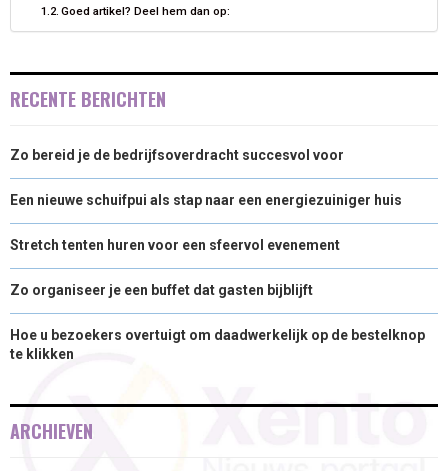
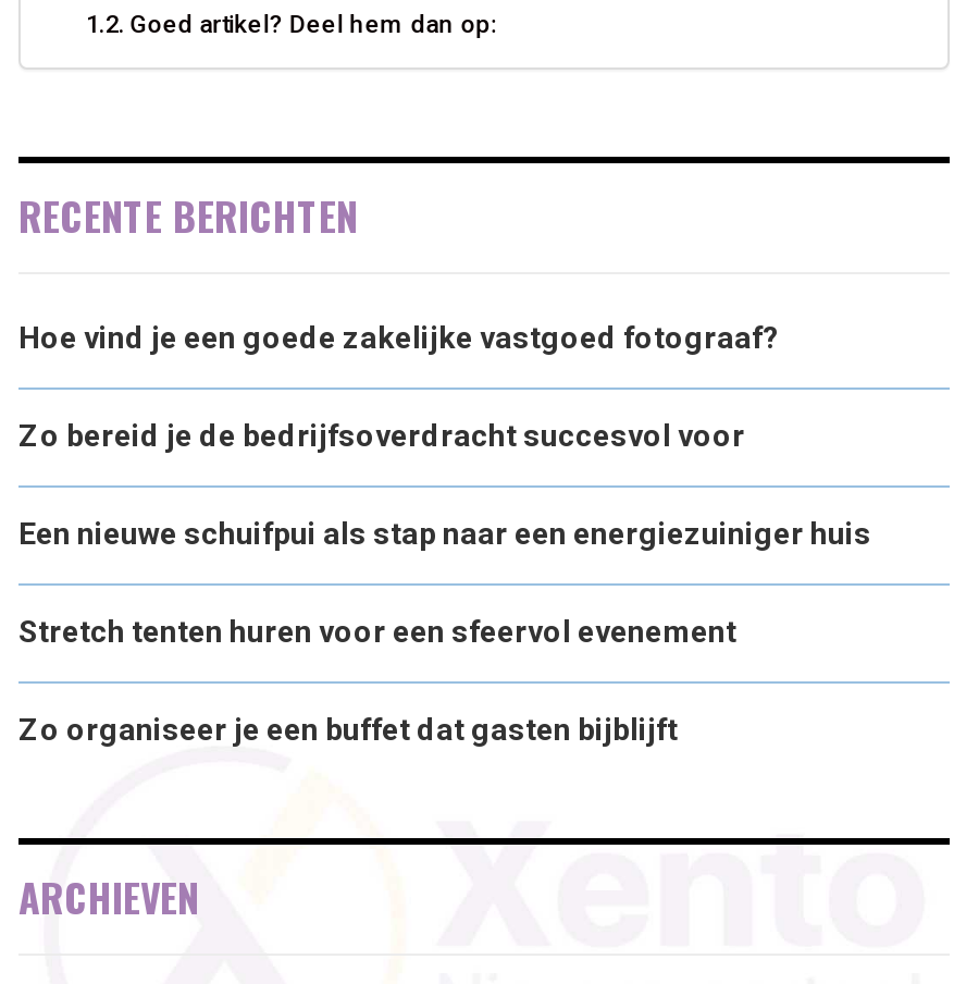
+ Hoe vind je een goede zakelijke vastgoed fotograaf?

moved down: Zo bereid je de bedrijfsoverdracht succesvol voor | Een nieuwe schuifpui als stap naar een energiezuiniger huis | Stretch tenten huren voor een sfeervol evenement | Zo organiseer je een buffet dat gasten bijblijft

- Hoe u bezoekers overtuigt om daadwerkelijk op de bestelknop
- te klikken
